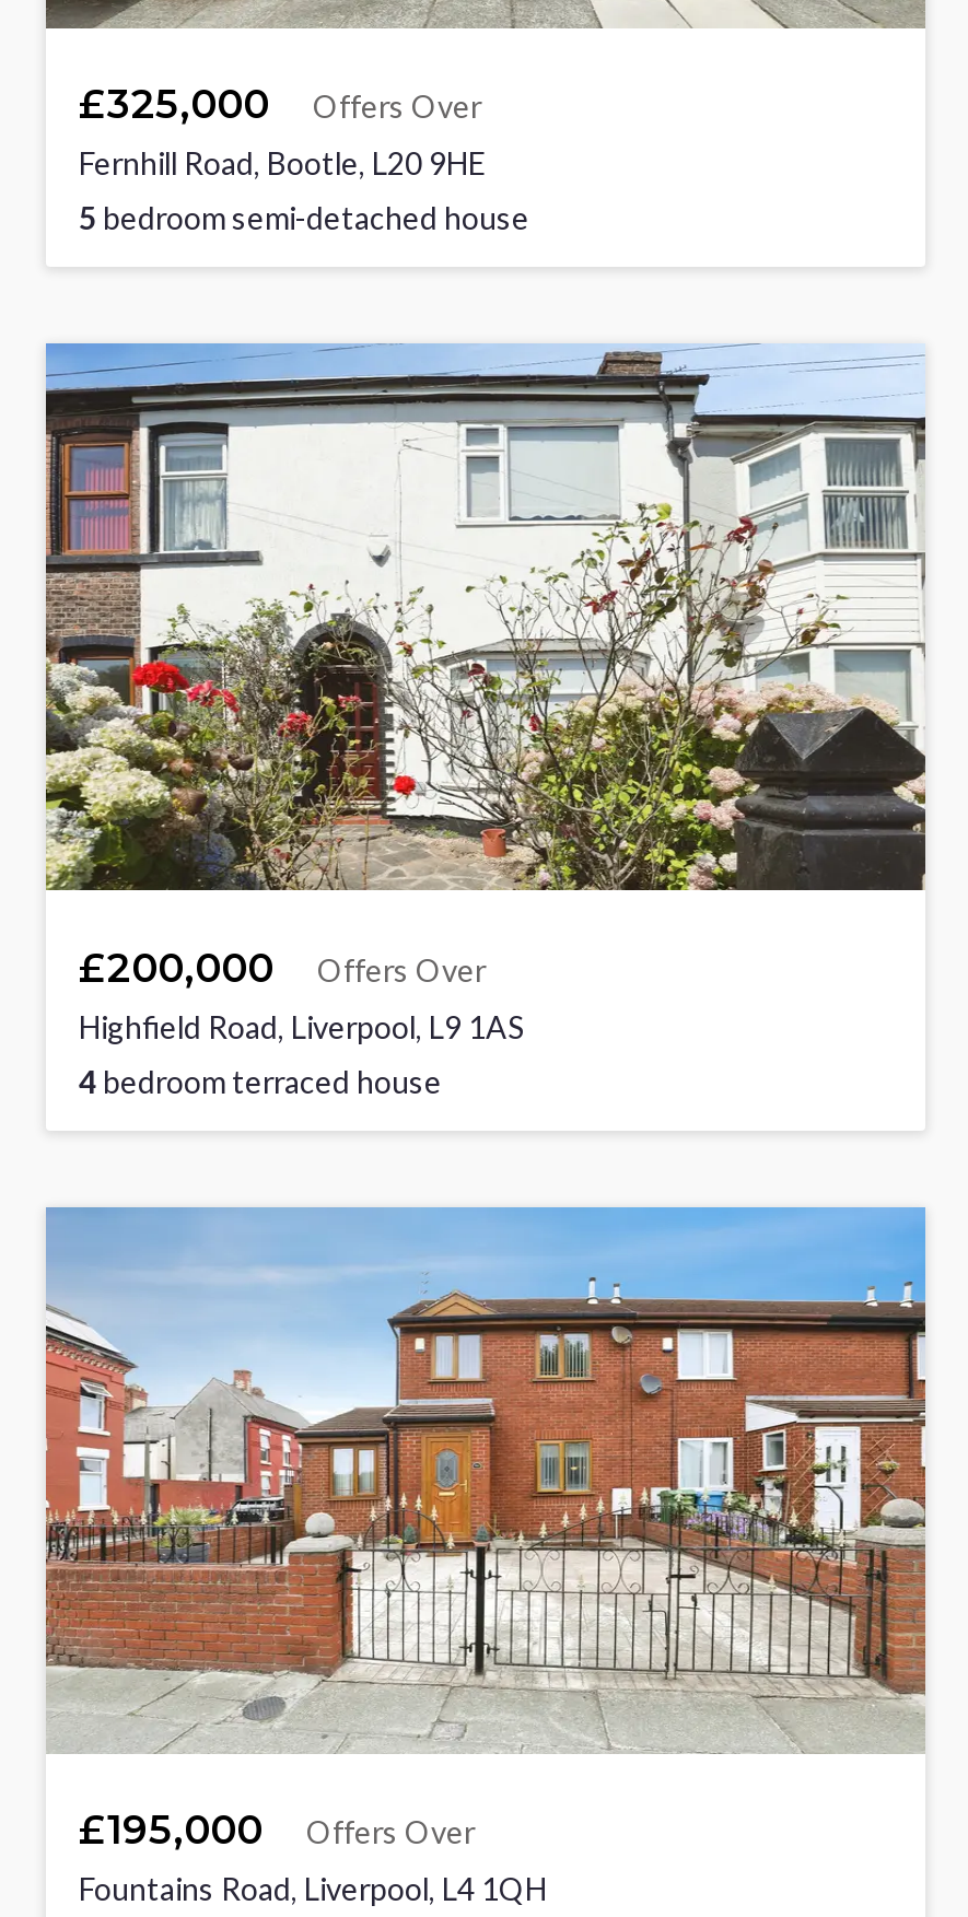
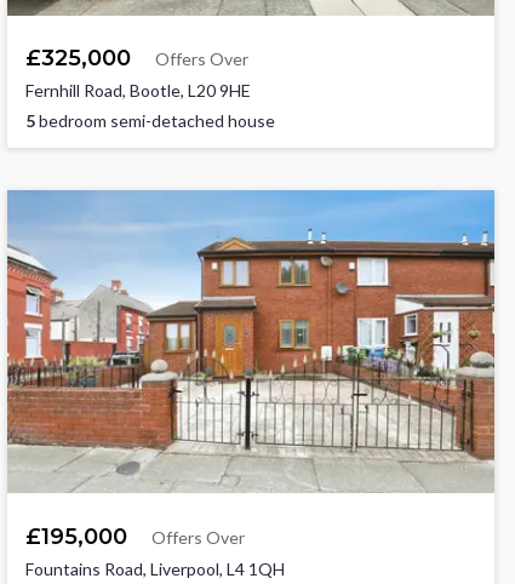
- [image]
- £200,000
- Offers Over
- Highfield Road, Liverpool, L9 1AS
- 4 bedroom terraced house
